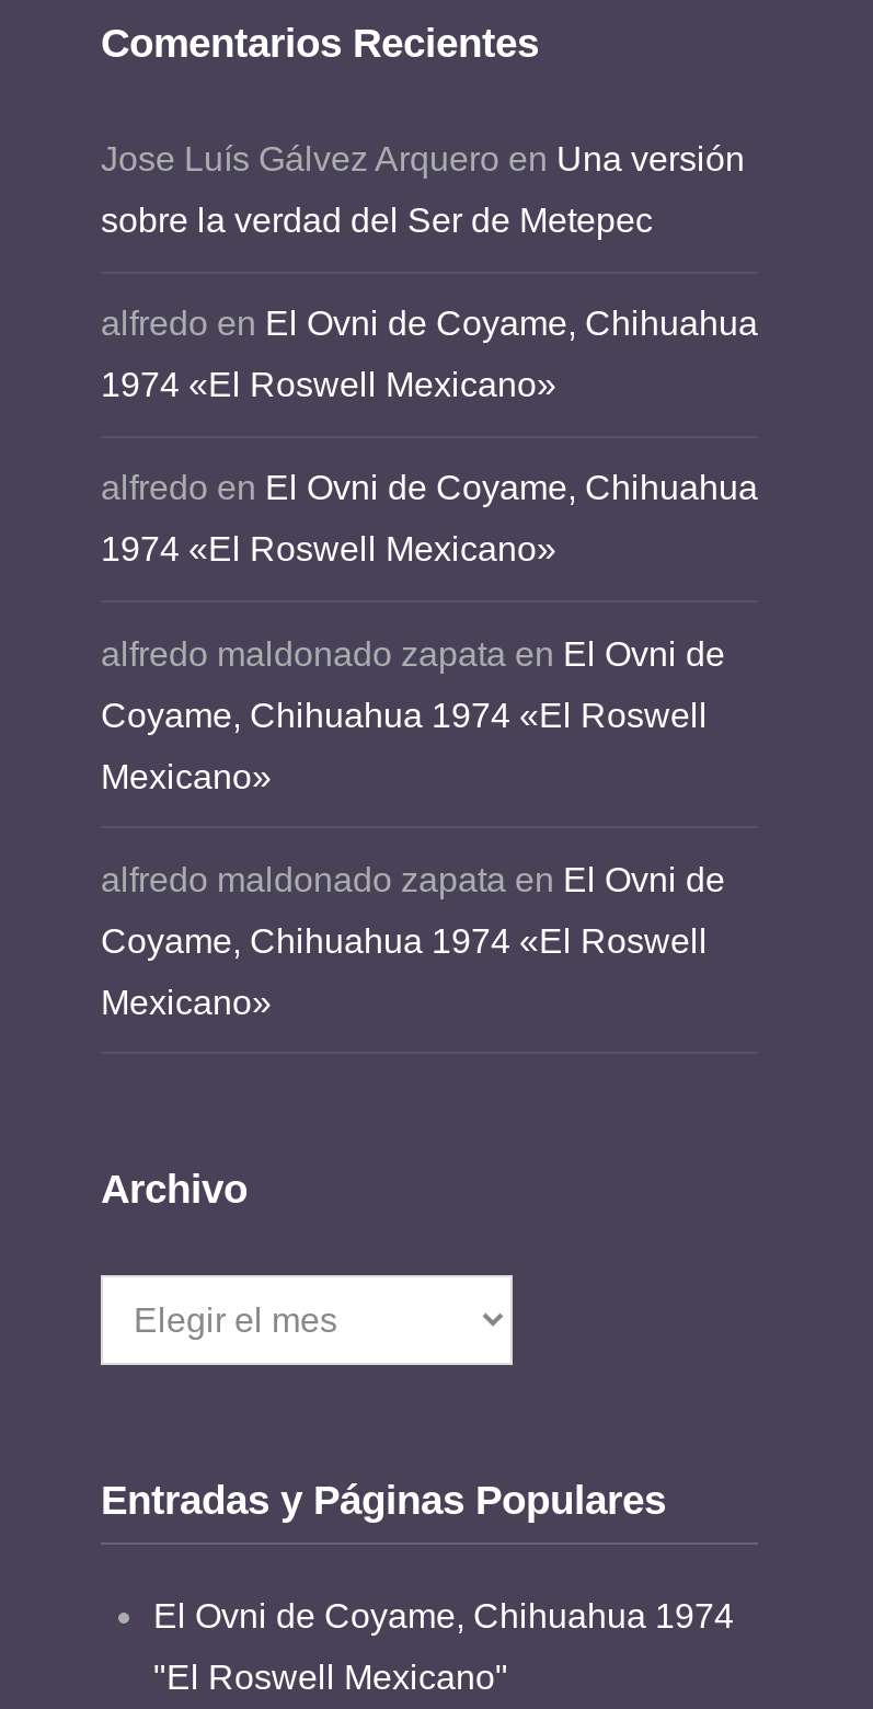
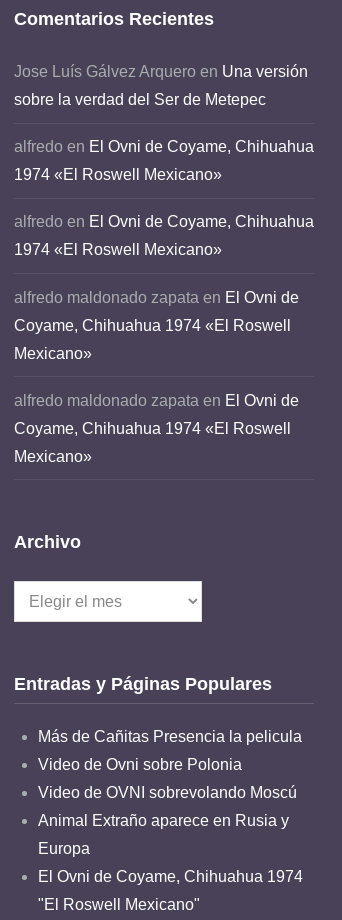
+ Más de Cañitas Presencia la pelicula
+ Video de Ovni sobre Polonia
+ Video de OVNI sobrevolando Moscú
+ Animal Extraño aparece en Rusia y
+ Europa
